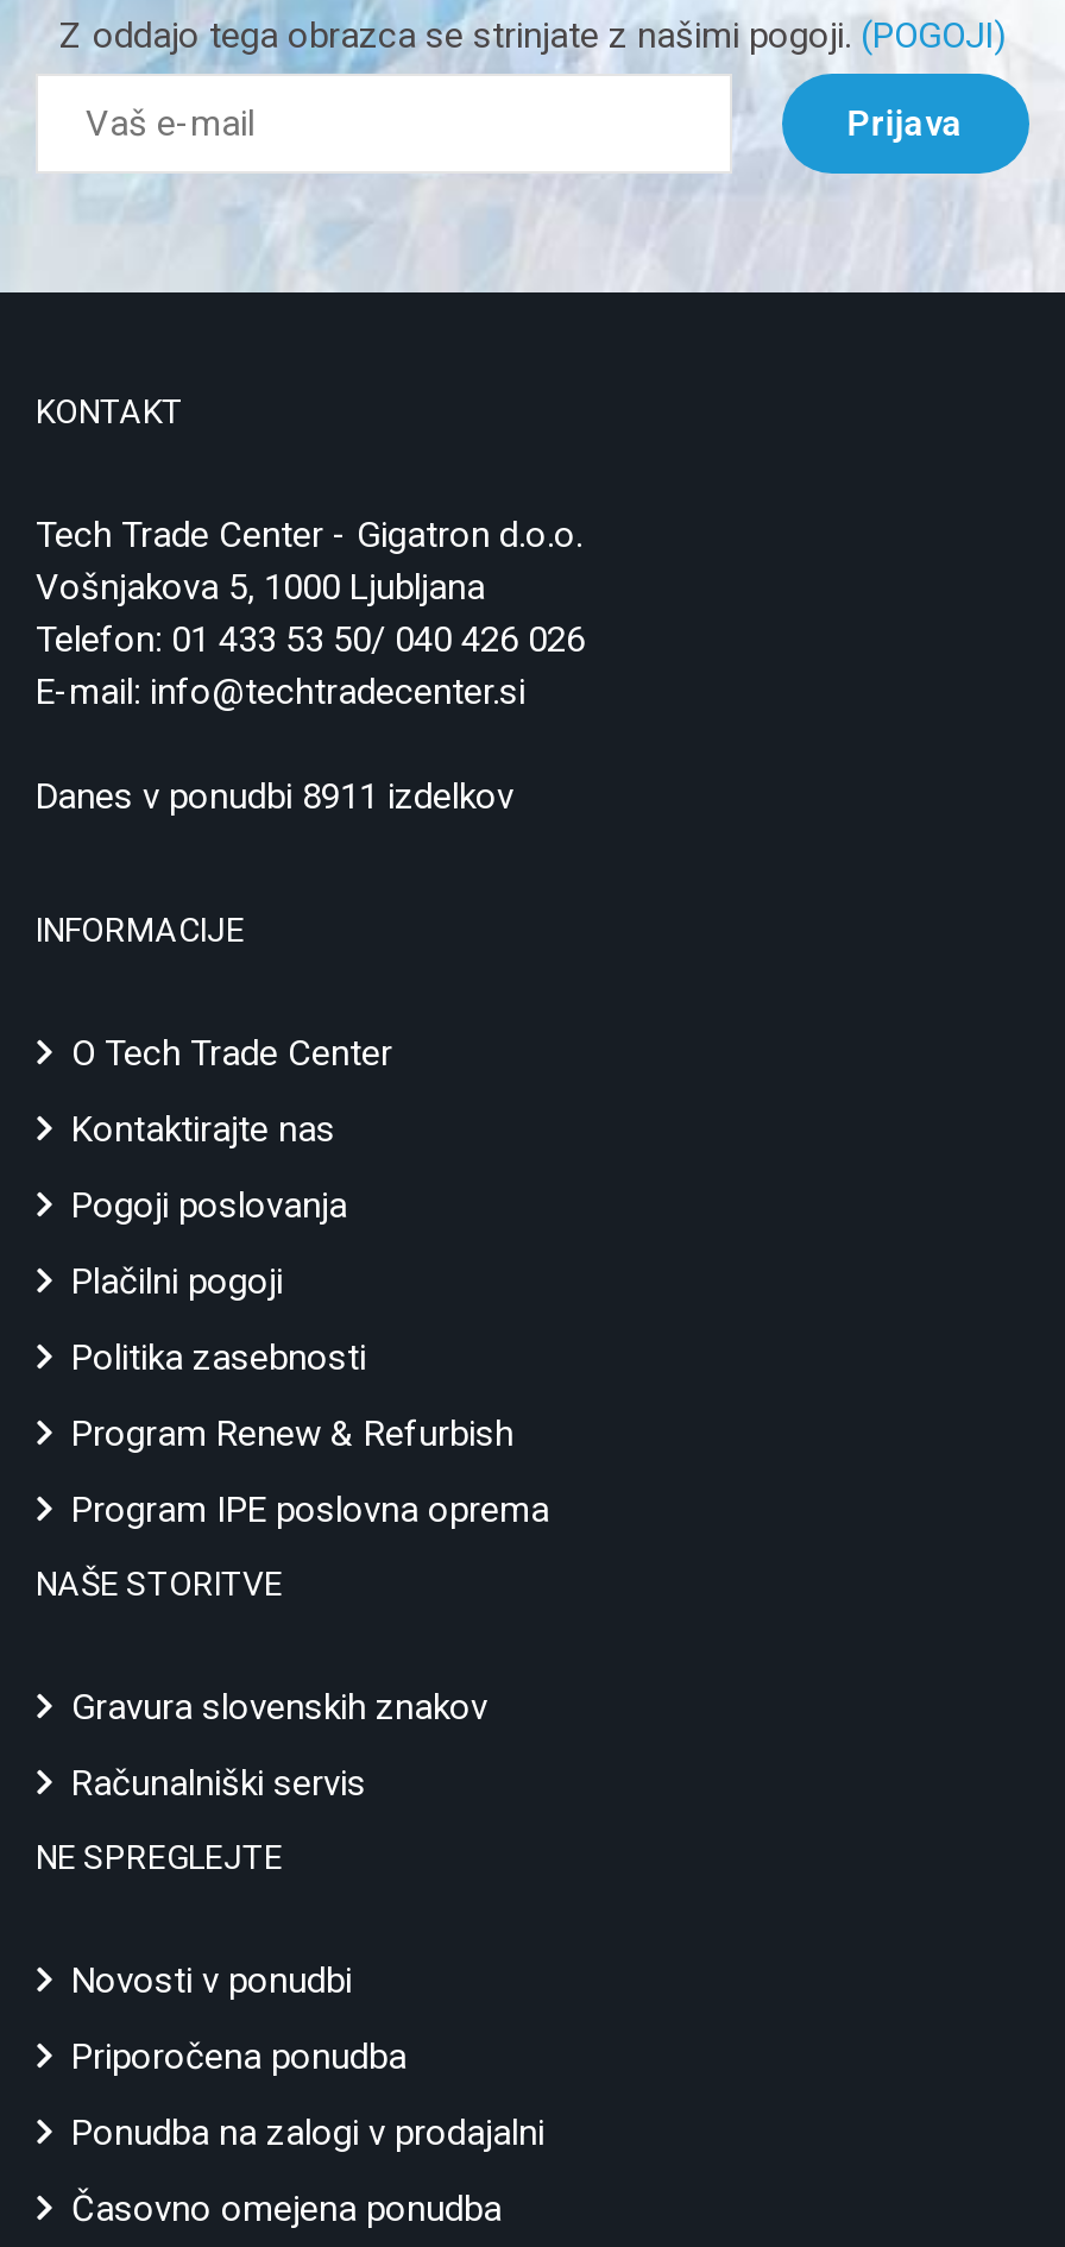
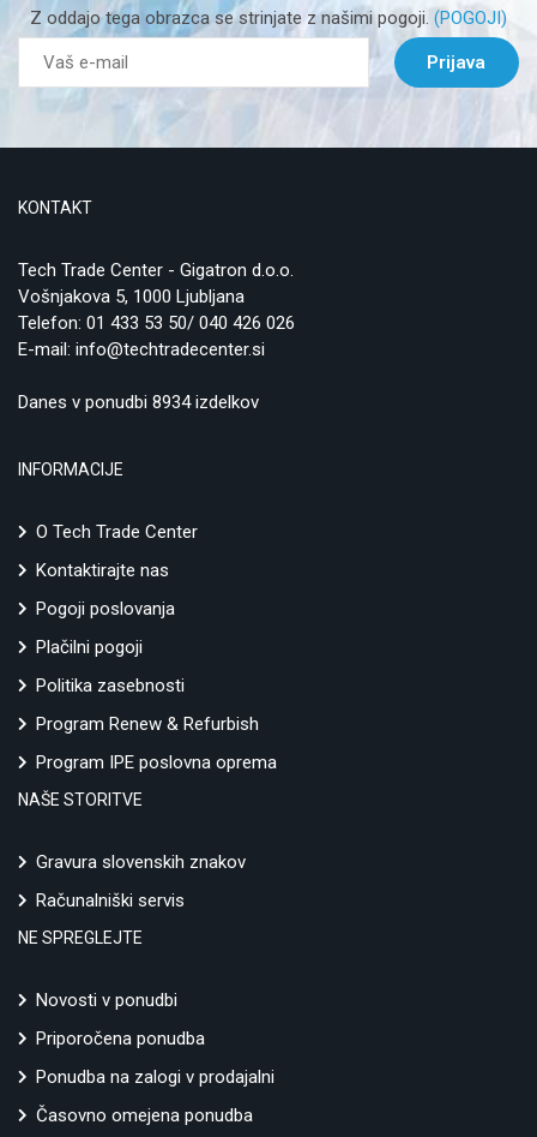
- Danes v ponudbi 8911 izdelkov
+ Danes v ponudbi 8934 izdelkov
